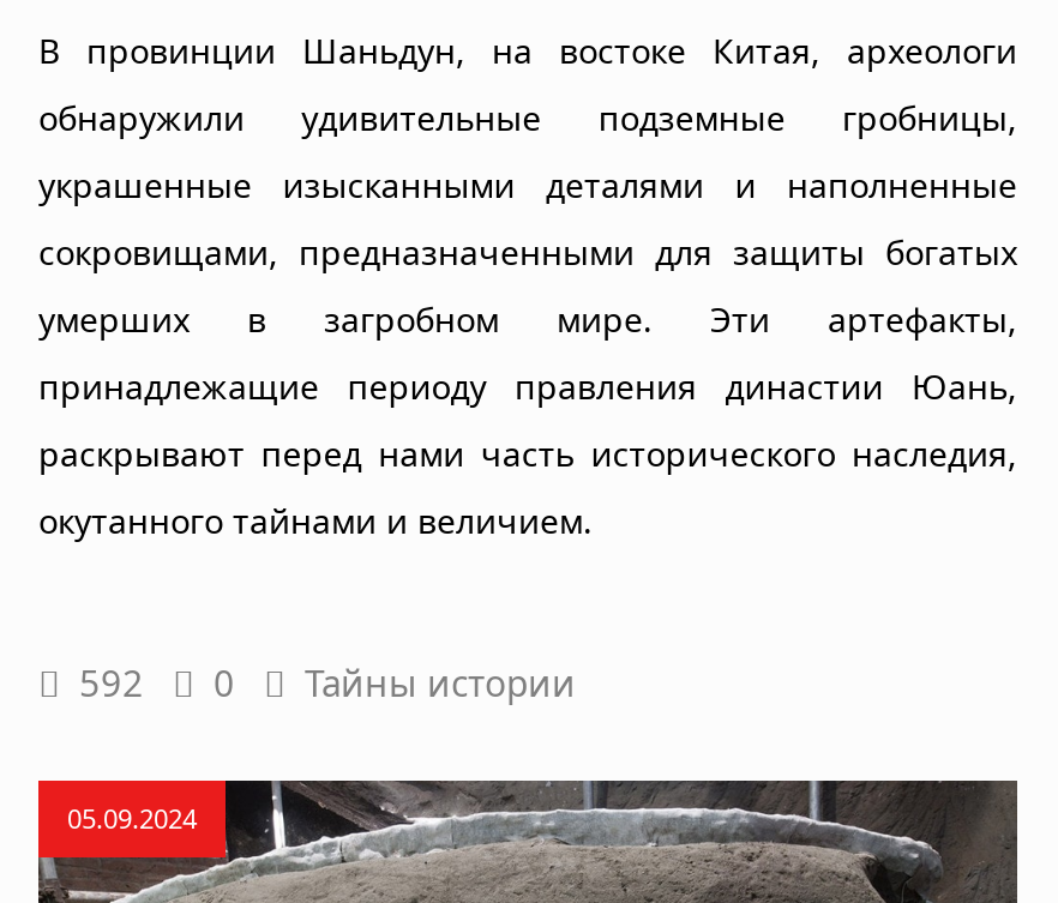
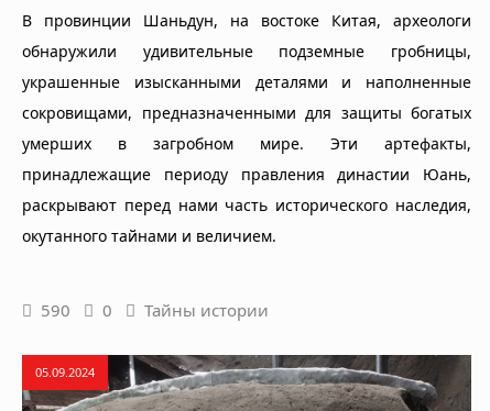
- 592 0 Тайны истории
+ 590 0 Тайны истории
